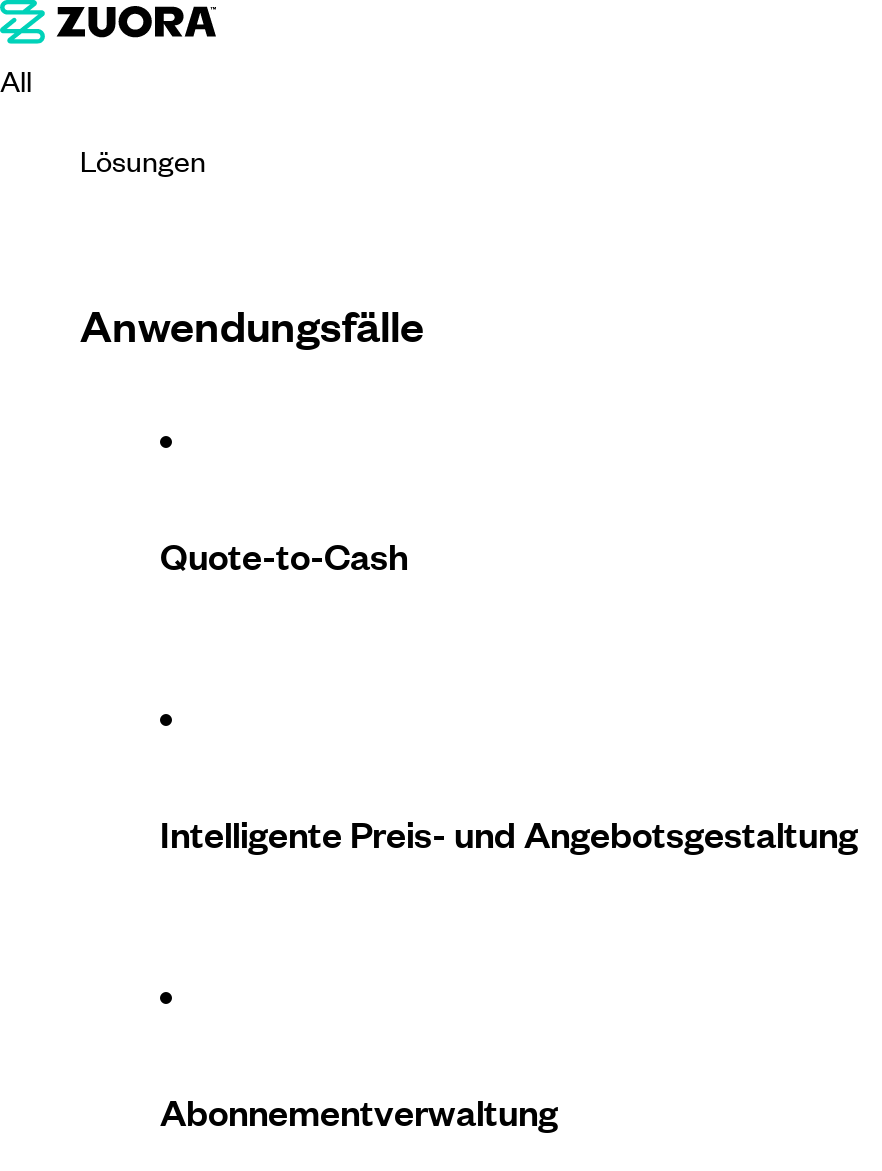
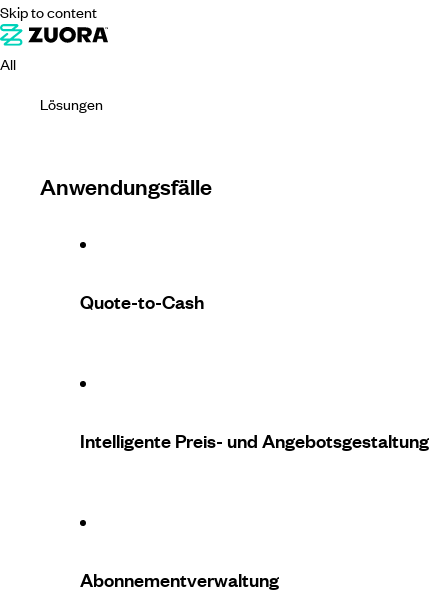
+ Skip to content
